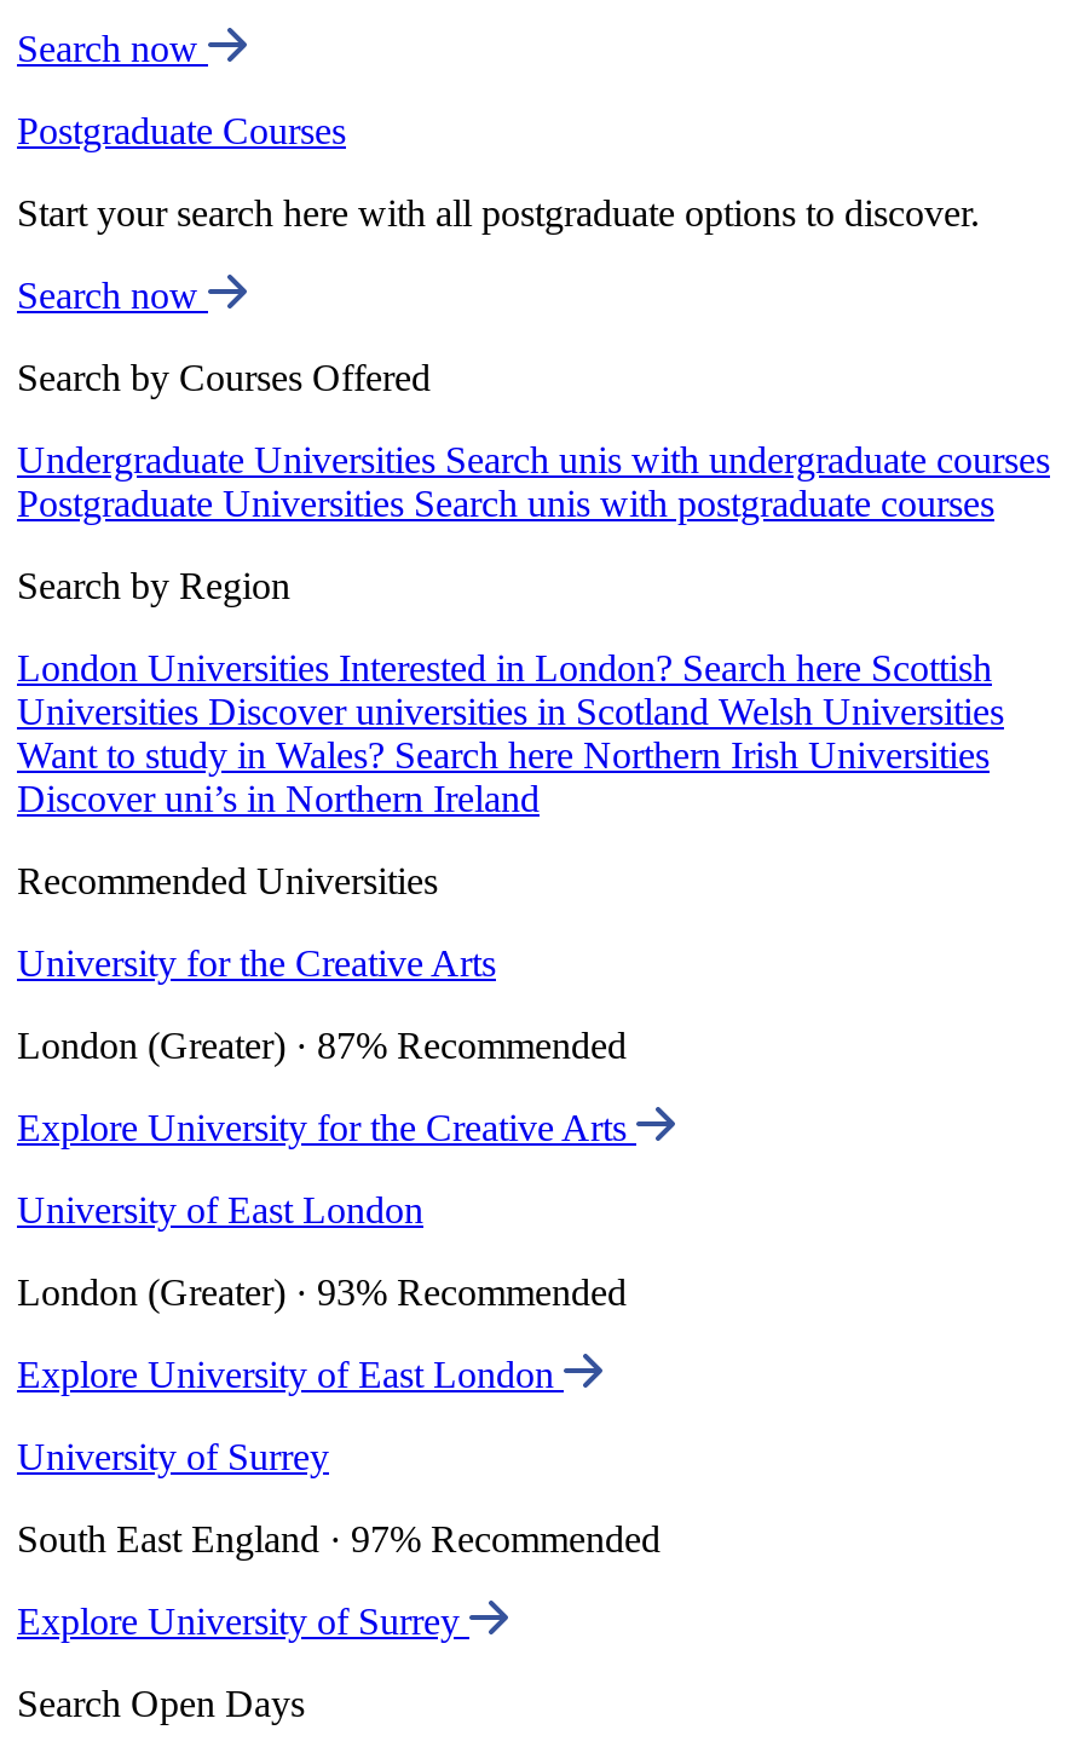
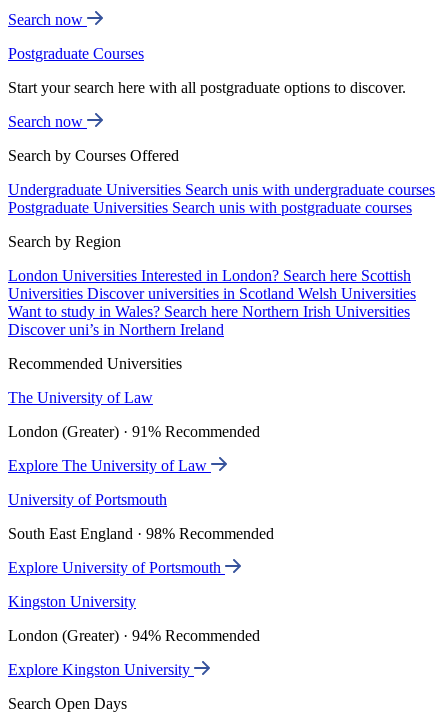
- University for the Creative Arts
+ The University of Law

- London (Greater) · 87% Recommended
+ London (Greater) · 91% Recommended

- Explore University for the Creative Arts
+ Explore The University of Law

- University of East London
+ University of Portsmouth

- London (Greater) · 93% Recommended
+ South East England · 98% Recommended

- Explore University of East London
+ Explore University of Portsmouth

- University of Surrey
+ Kingston University

- South East England · 97% Recommended
+ London (Greater) · 94% Recommended

- Explore University of Surrey
+ Explore Kingston University
